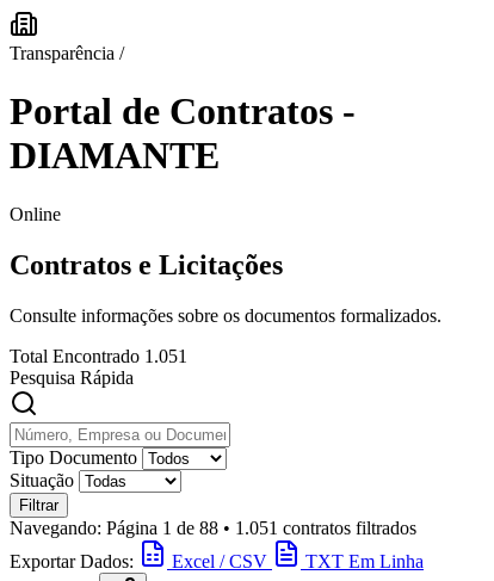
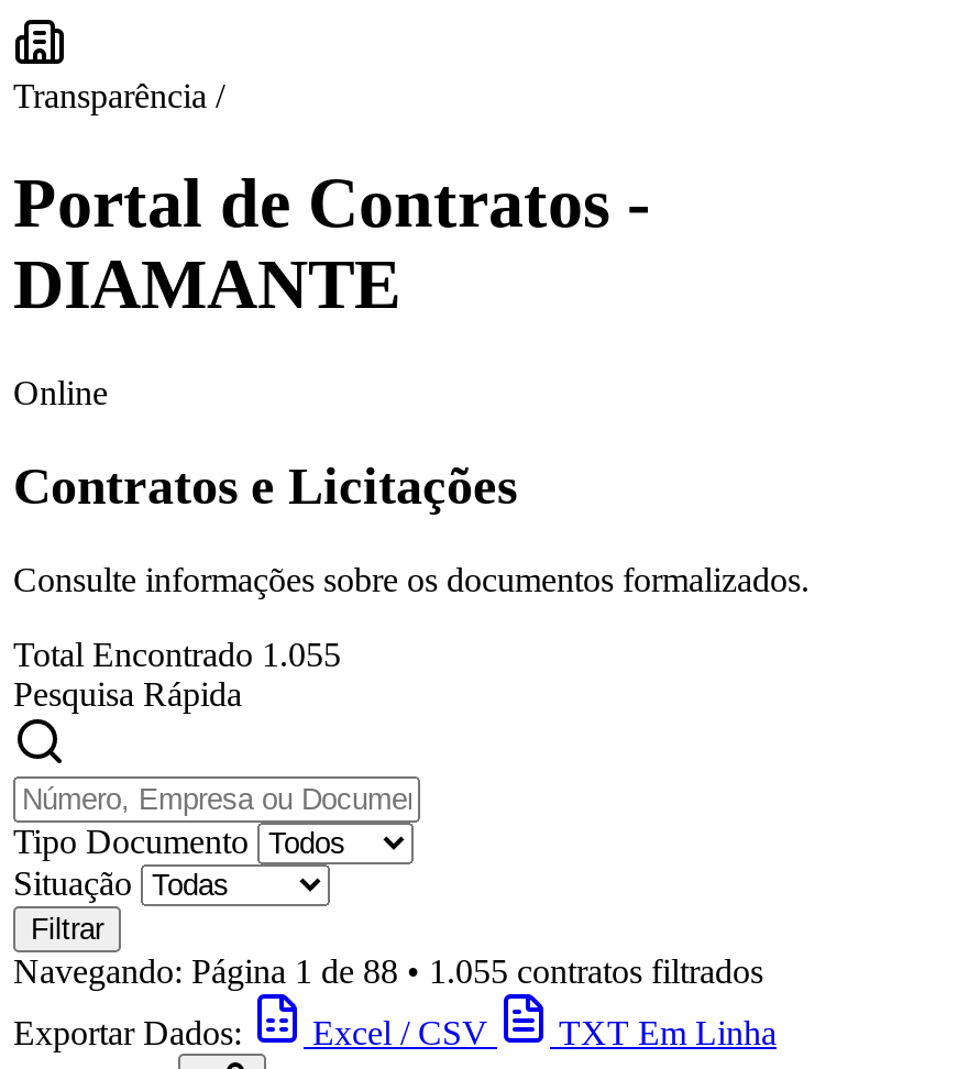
- Total Encontrado 1.051
+ Total Encontrado 1.055

- Navegando: Página 1 de 88 • 1.051 contratos filtrados
+ Navegando: Página 1 de 88 • 1.055 contratos filtrados
